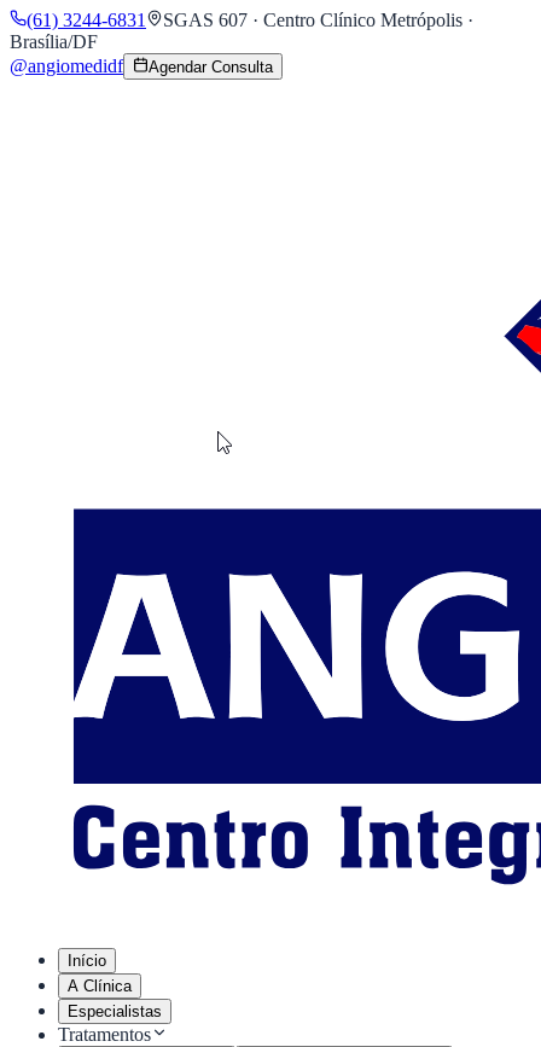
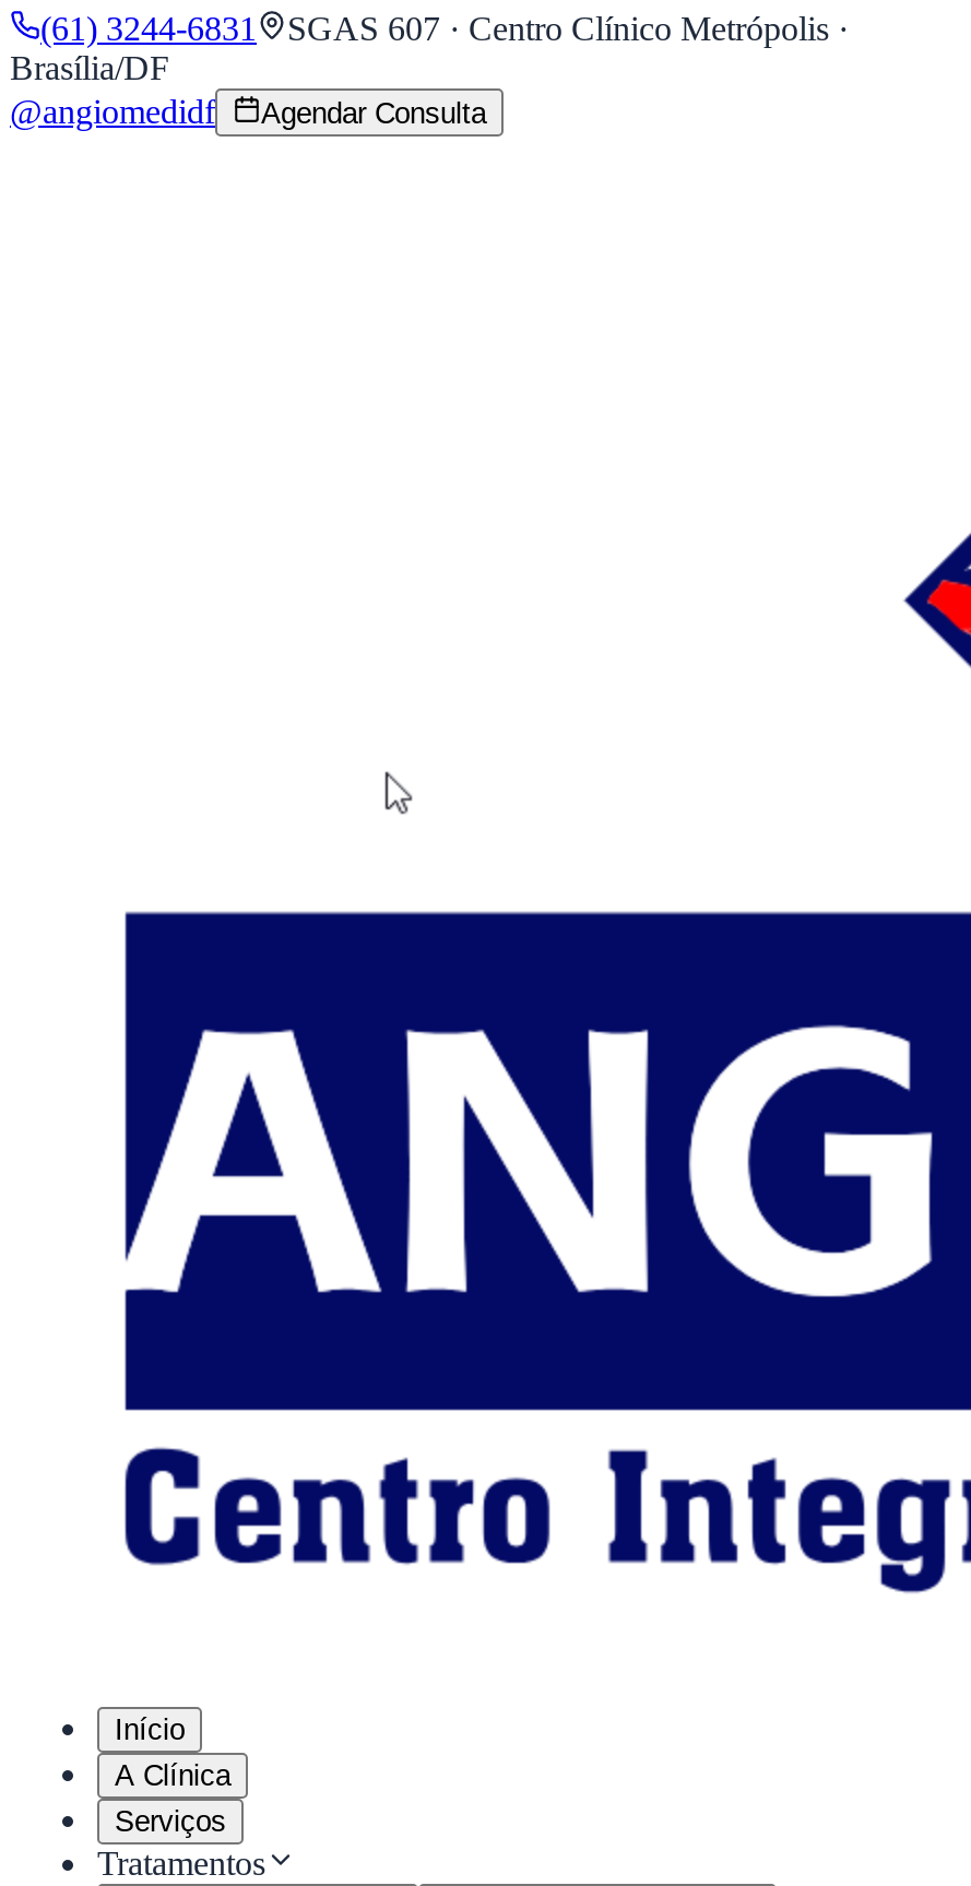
- Especialistas
+ Serviços
